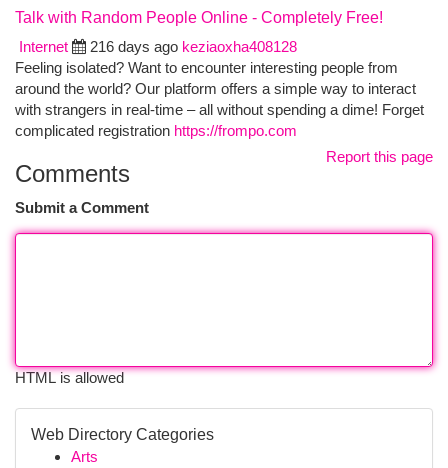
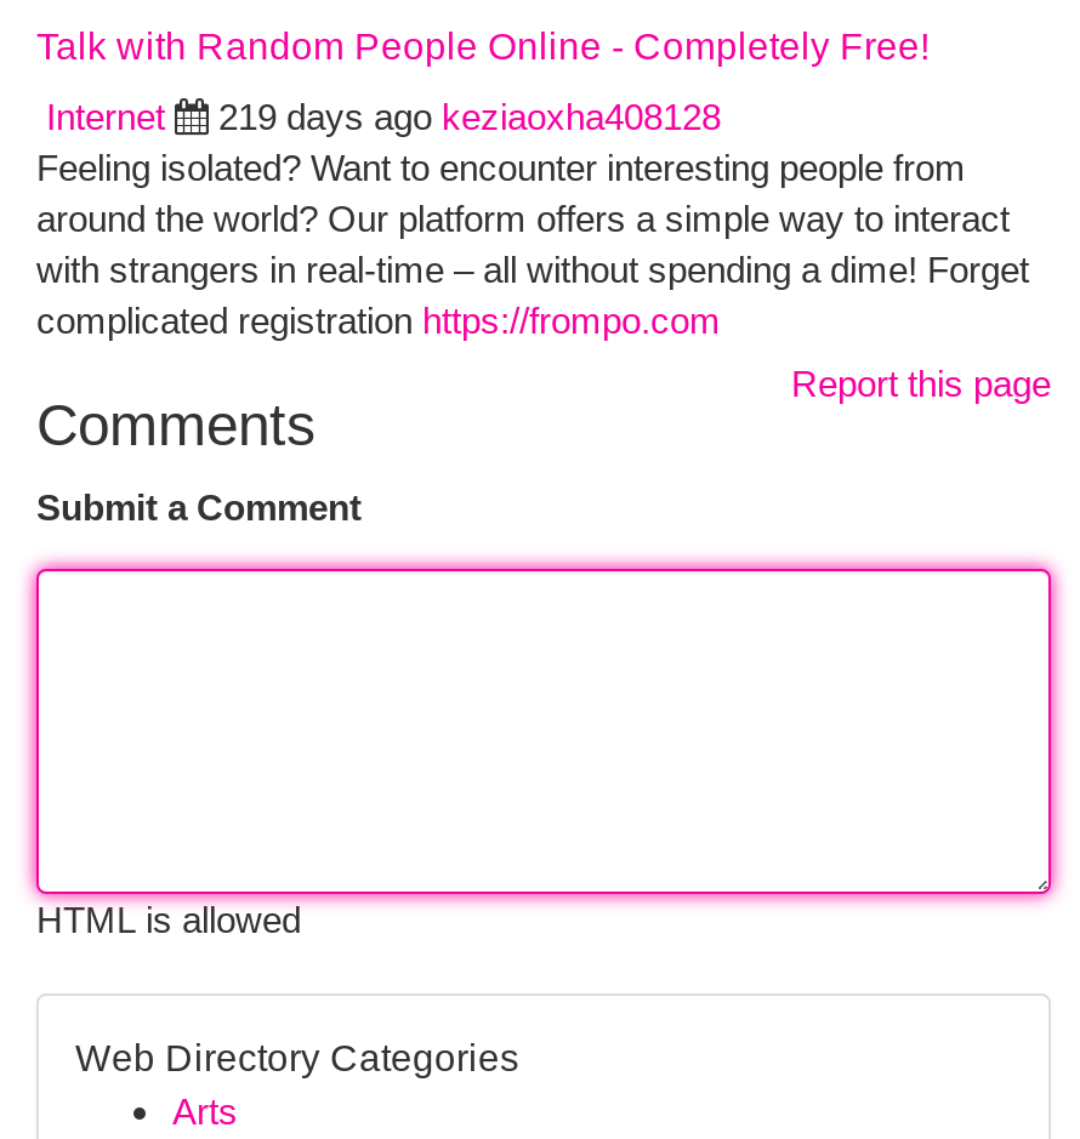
- 216 days ago keziaoxha408128
+ 219 days ago keziaoxha408128
